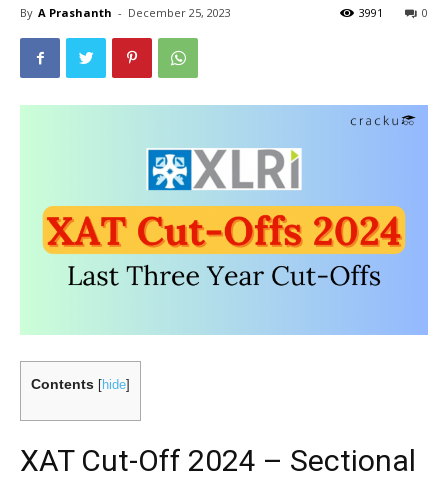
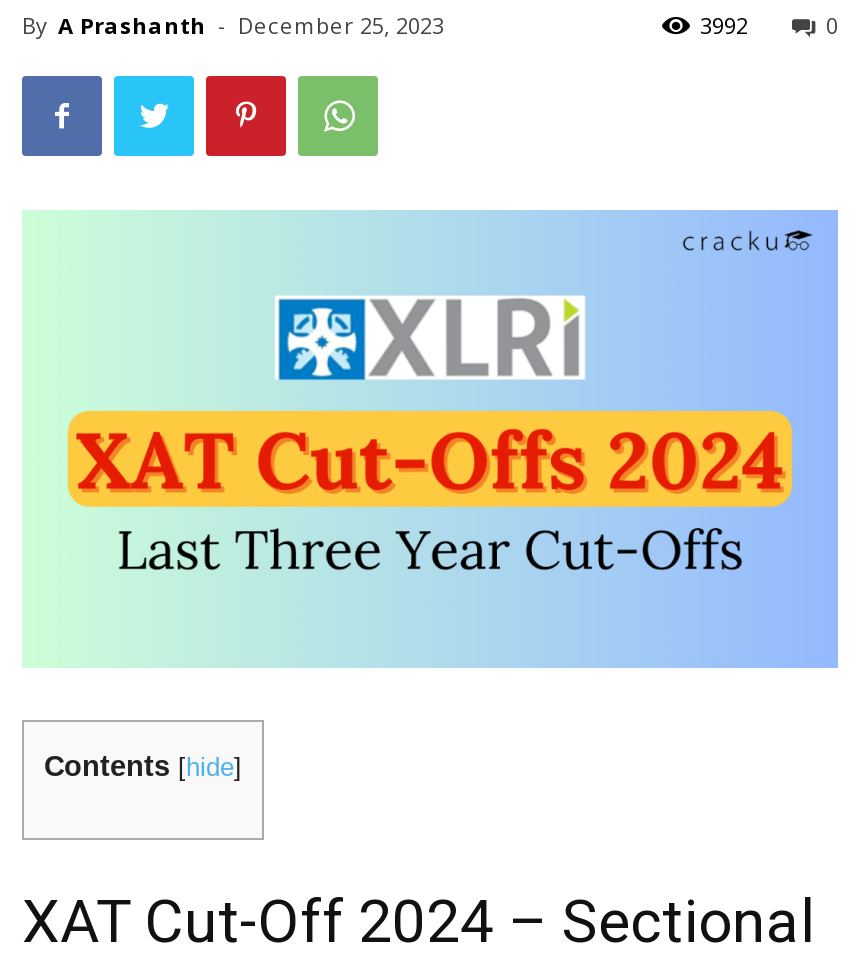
- 3991
+ 3992
